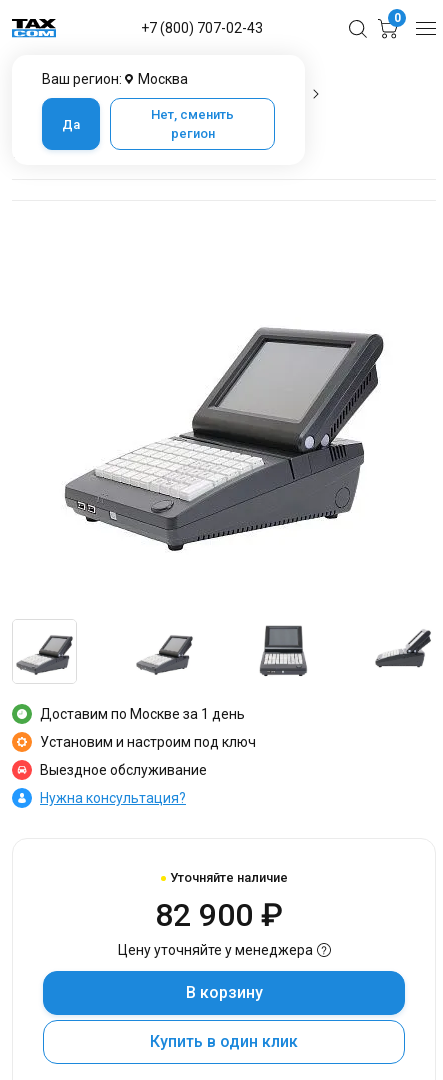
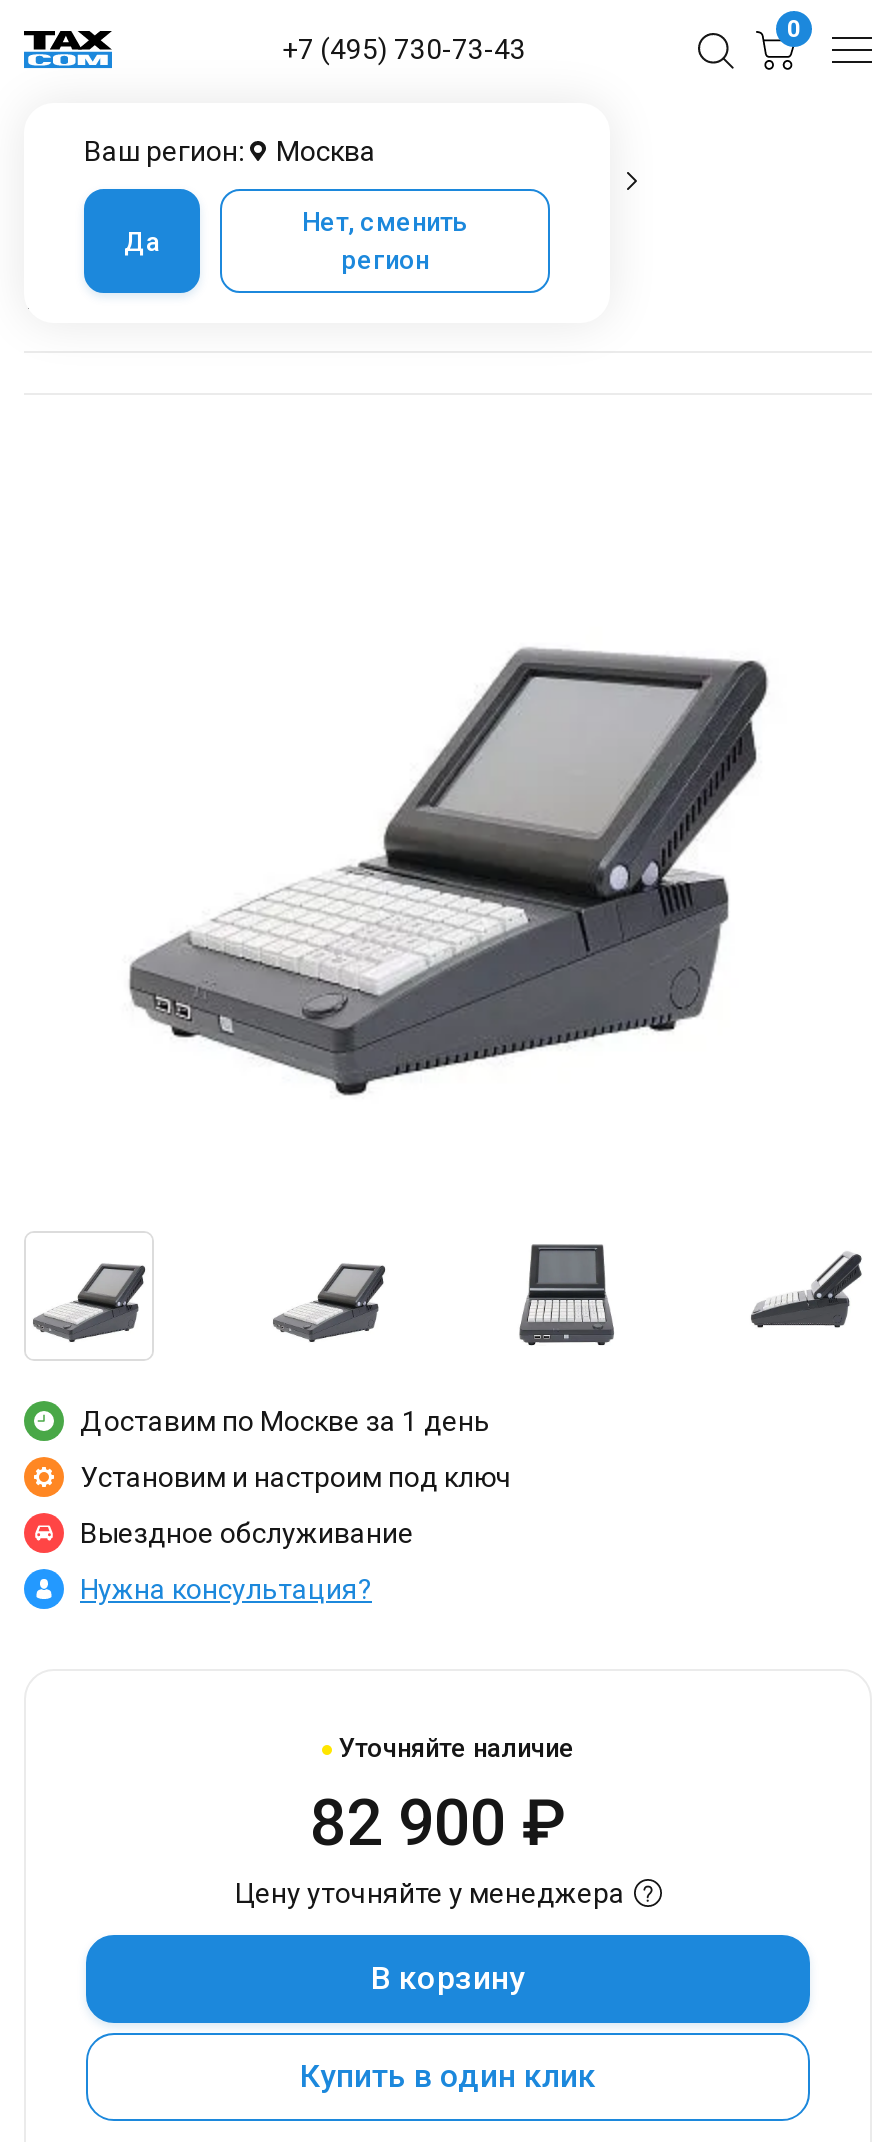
- +7 (800) 707-02-43
+ +7 (495) 730-73-43
